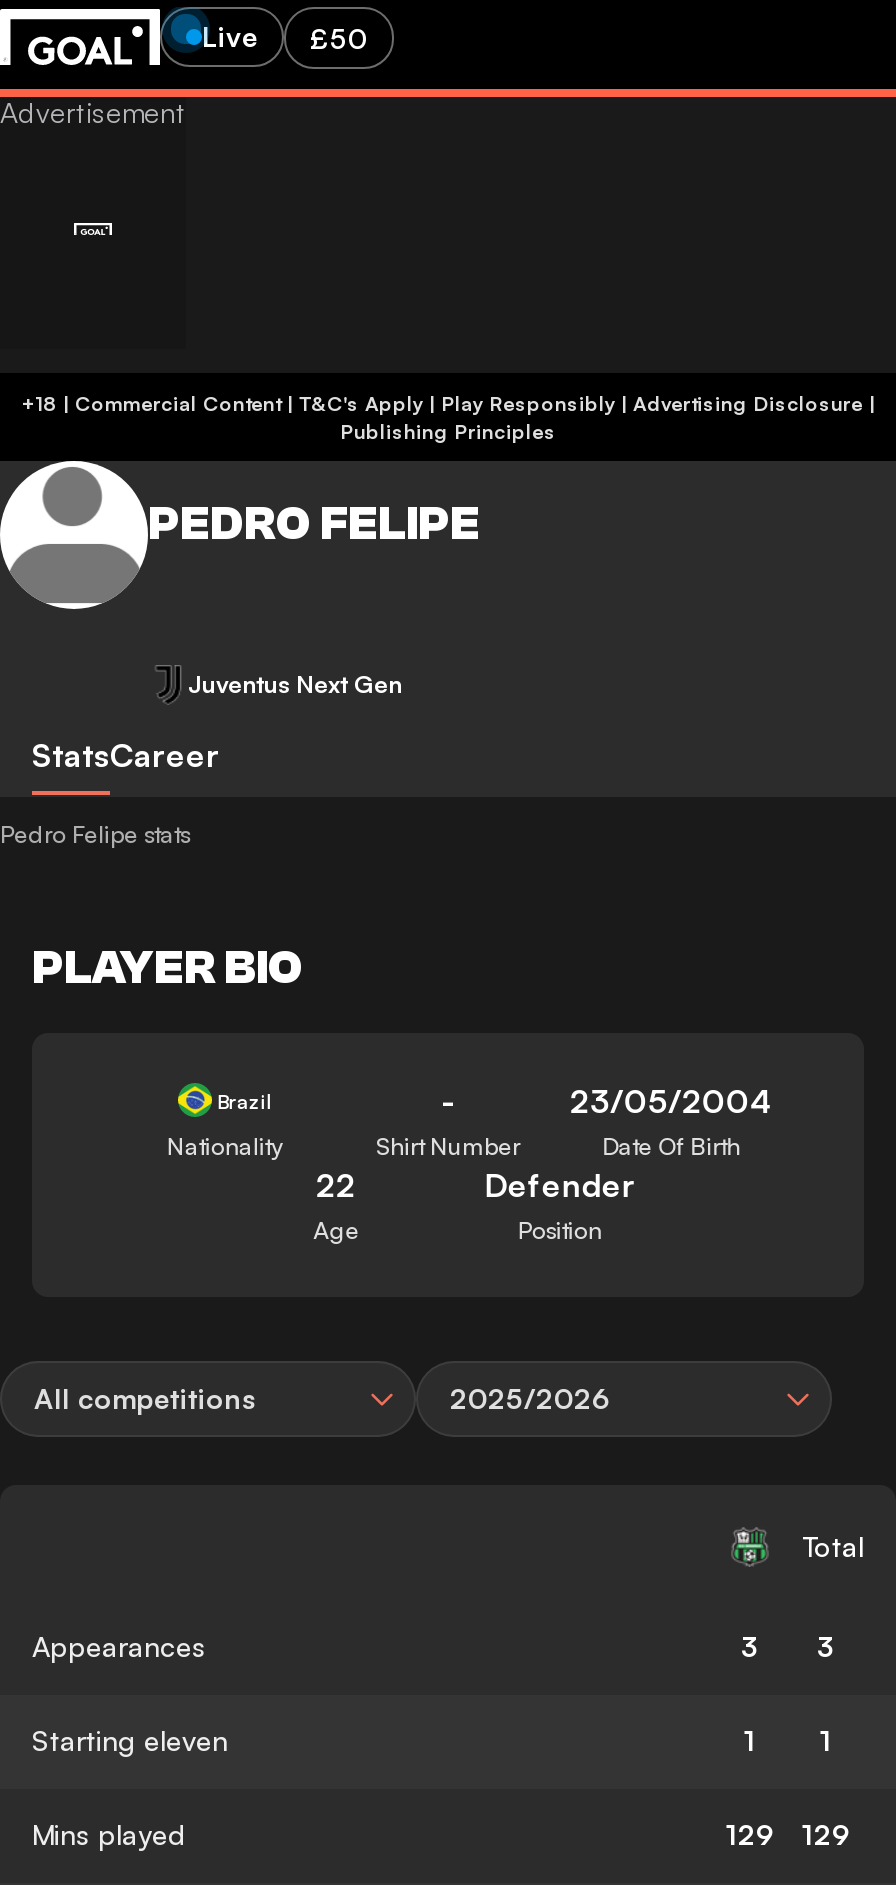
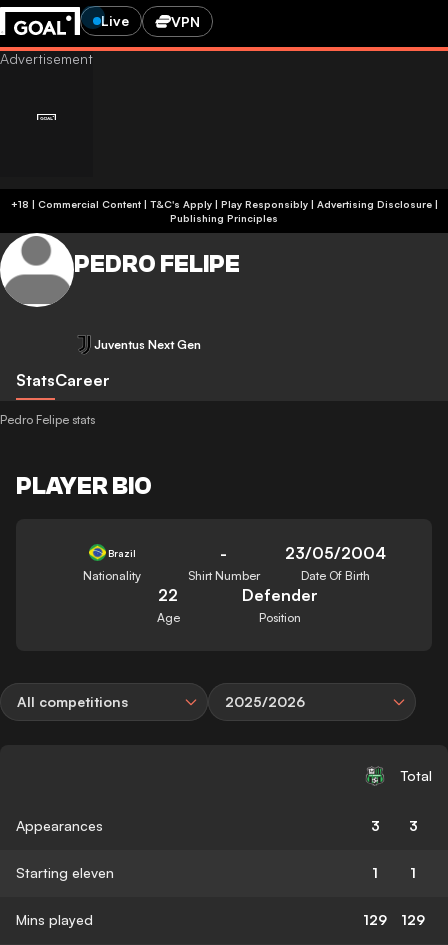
- £50
+ VPN
